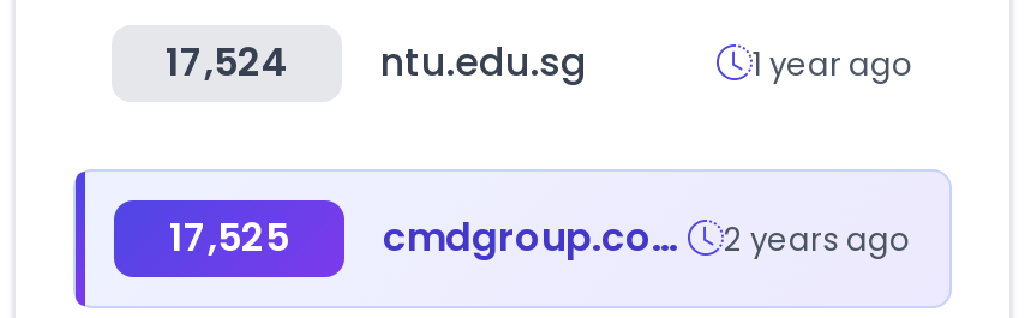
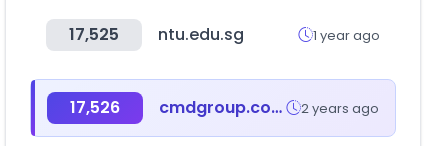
- 17,524 ntu.edu.sg
+ 17,525 ntu.edu.sg

- 17,525
+ 17,526
